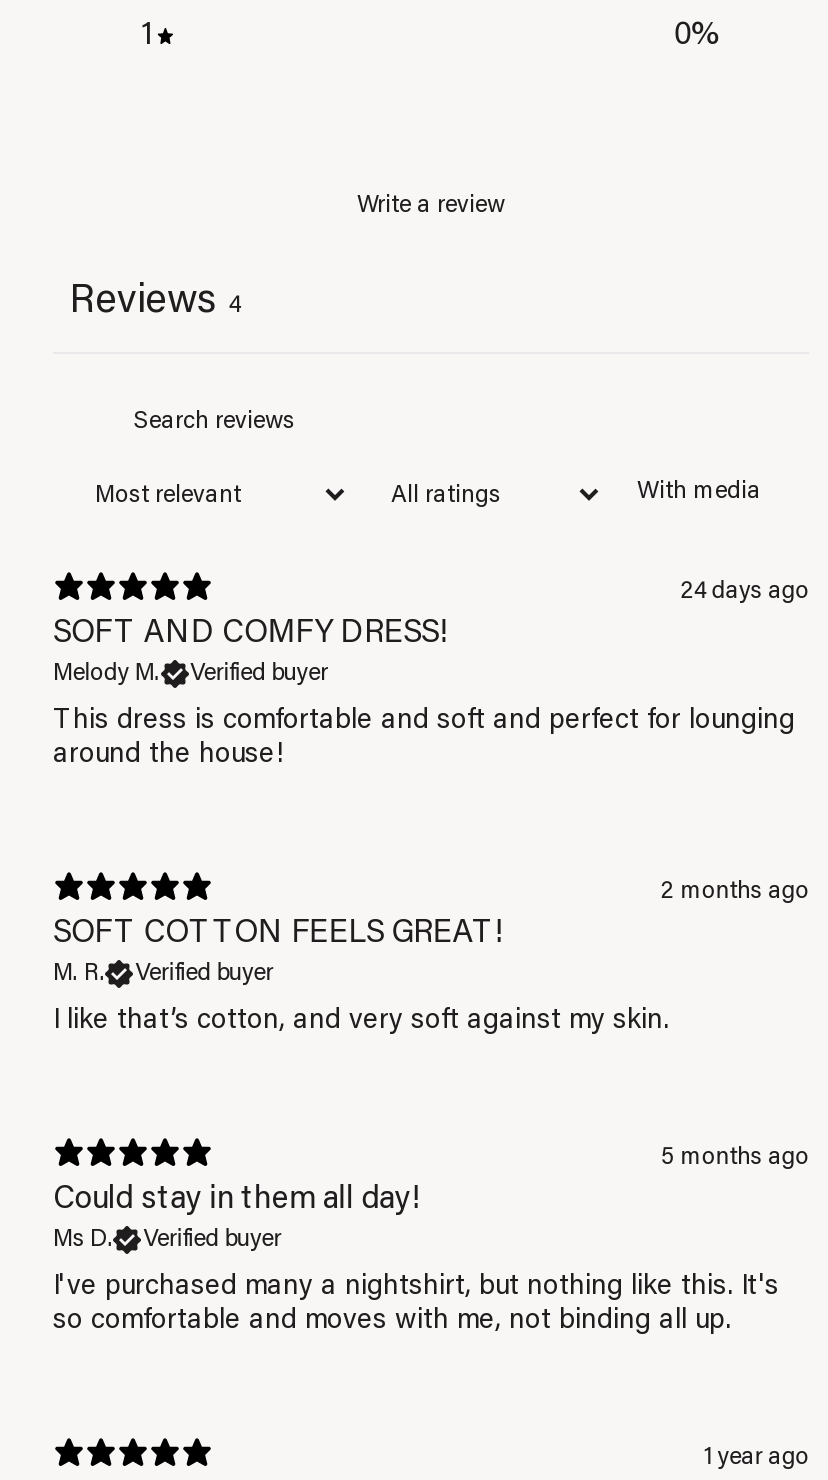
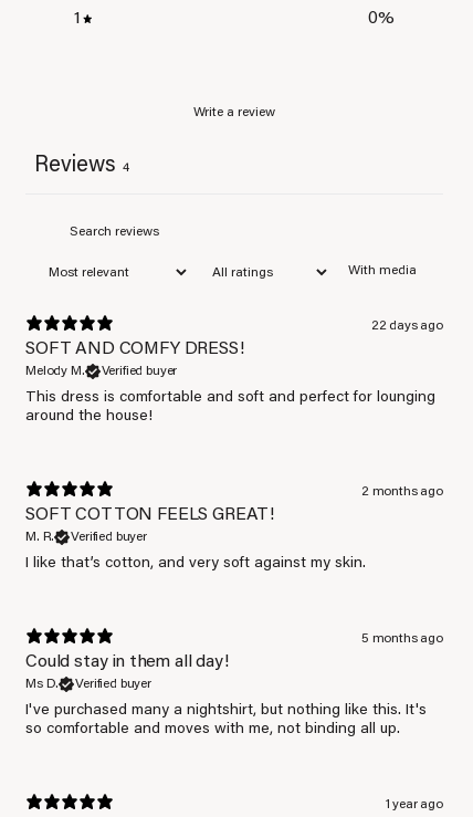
- 24 days ago
+ 22 days ago
